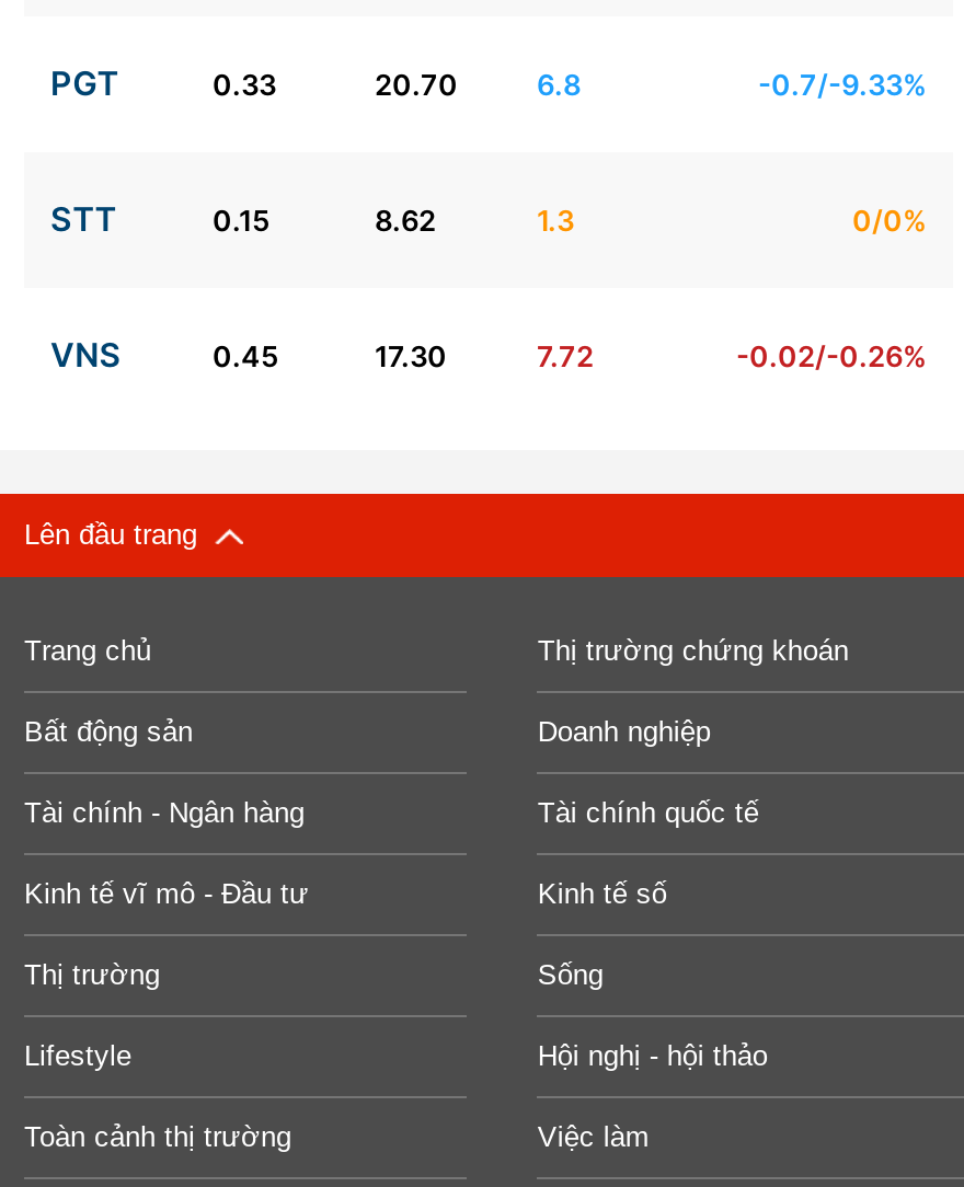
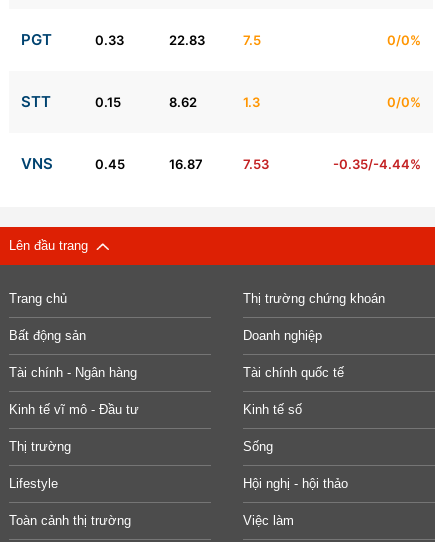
- 20.70
+ 22.83

- 6.8
+ 7.5

- -0.7/-9.33%
+ 0/0%

- 17.30
+ 16.87

- 7.72
+ 7.53

- -0.02/-0.26%
+ -0.35/-4.44%
